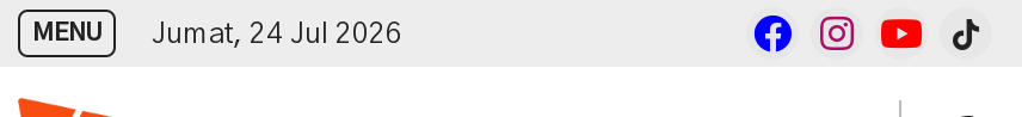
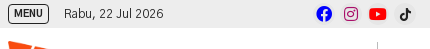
- Jumat, 24 Jul 2026
+ Rabu, 22 Jul 2026
